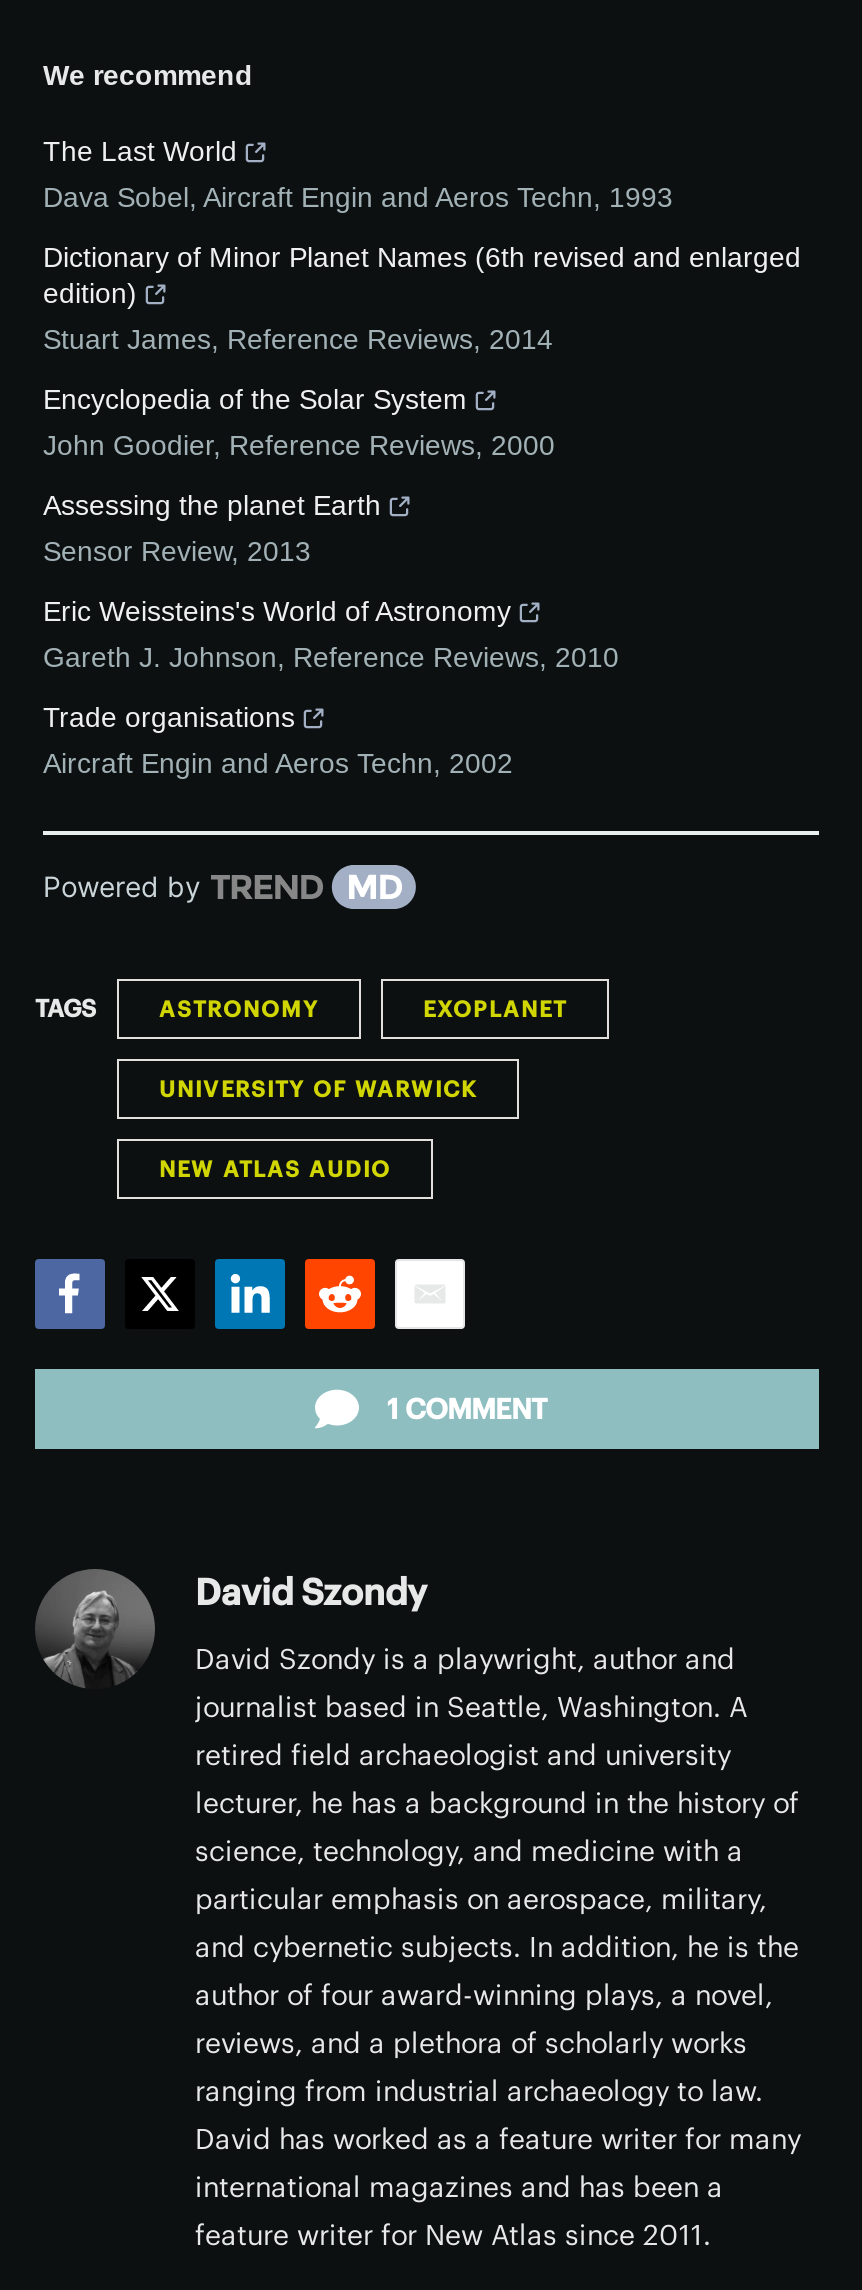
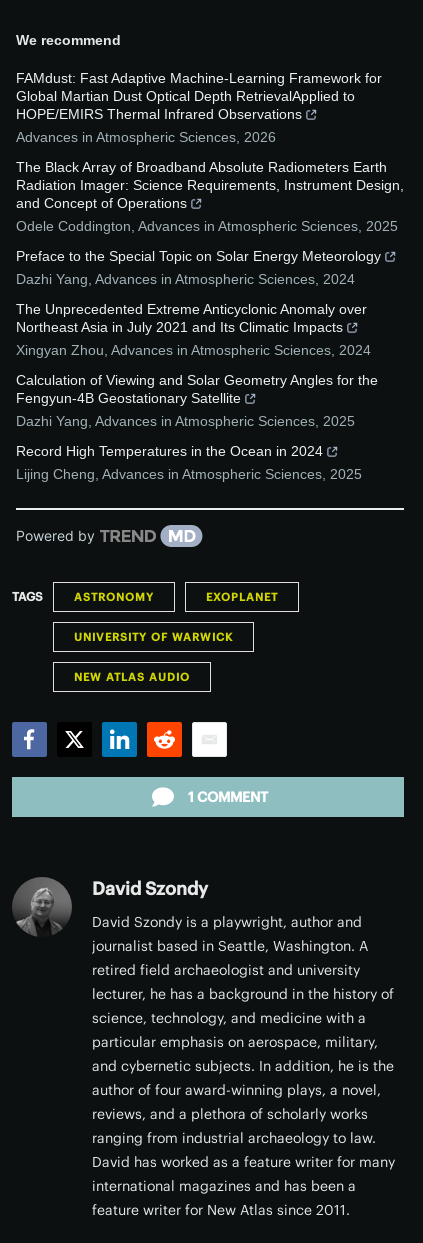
- The Last World
- Dava Sobel, Aircraft Engin and Aeros Techn, 1993
+ FAMdust: Fast Adaptive Machine-Learning Framework for
+ Global Martian Dust Optical Depth RetrievalApplied to
+ HOPE/EMIRS Thermal Infrared Observations
+ Advances in Atmospheric Sciences, 2026

- Dictionary of Minor Planet Names (6th revised and enlarged
- edition)
- Stuart James, Reference Reviews, 2014
+ The Black Array of Broadband Absolute Radiometers Earth
+ Radiation Imager: Science Requirements, Instrument Design,
+ and Concept of Operations
+ Odele Coddington, Advances in Atmospheric Sciences, 2025

- Encyclopedia of the Solar System
- John Goodier, Reference Reviews, 2000
+ Preface to the Special Topic on Solar Energy Meteorology
+ Dazhi Yang, Advances in Atmospheric Sciences, 2024

- Assessing the planet Earth
- Sensor Review, 2013
+ The Unprecedented Extreme Anticyclonic Anomaly over
+ Northeast Asia in July 2021 and Its Climatic Impacts
+ Xingyan Zhou, Advances in Atmospheric Sciences, 2024

- Eric Weissteins's World of Astronomy
- Gareth J. Johnson, Reference Reviews, 2010
+ Calculation of Viewing and Solar Geometry Angles for the
+ Fengyun-4B Geostationary Satellite
+ Dazhi Yang, Advances in Atmospheric Sciences, 2025

- Trade organisations
- Aircraft Engin and Aeros Techn, 2002
+ Record High Temperatures in the Ocean in 2024
+ Lijing Cheng, Advances in Atmospheric Sciences, 2025
